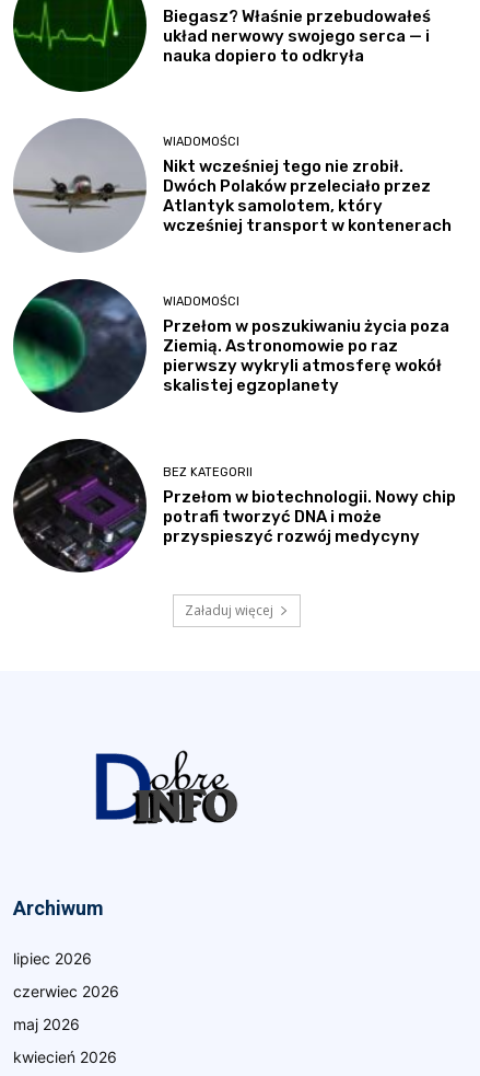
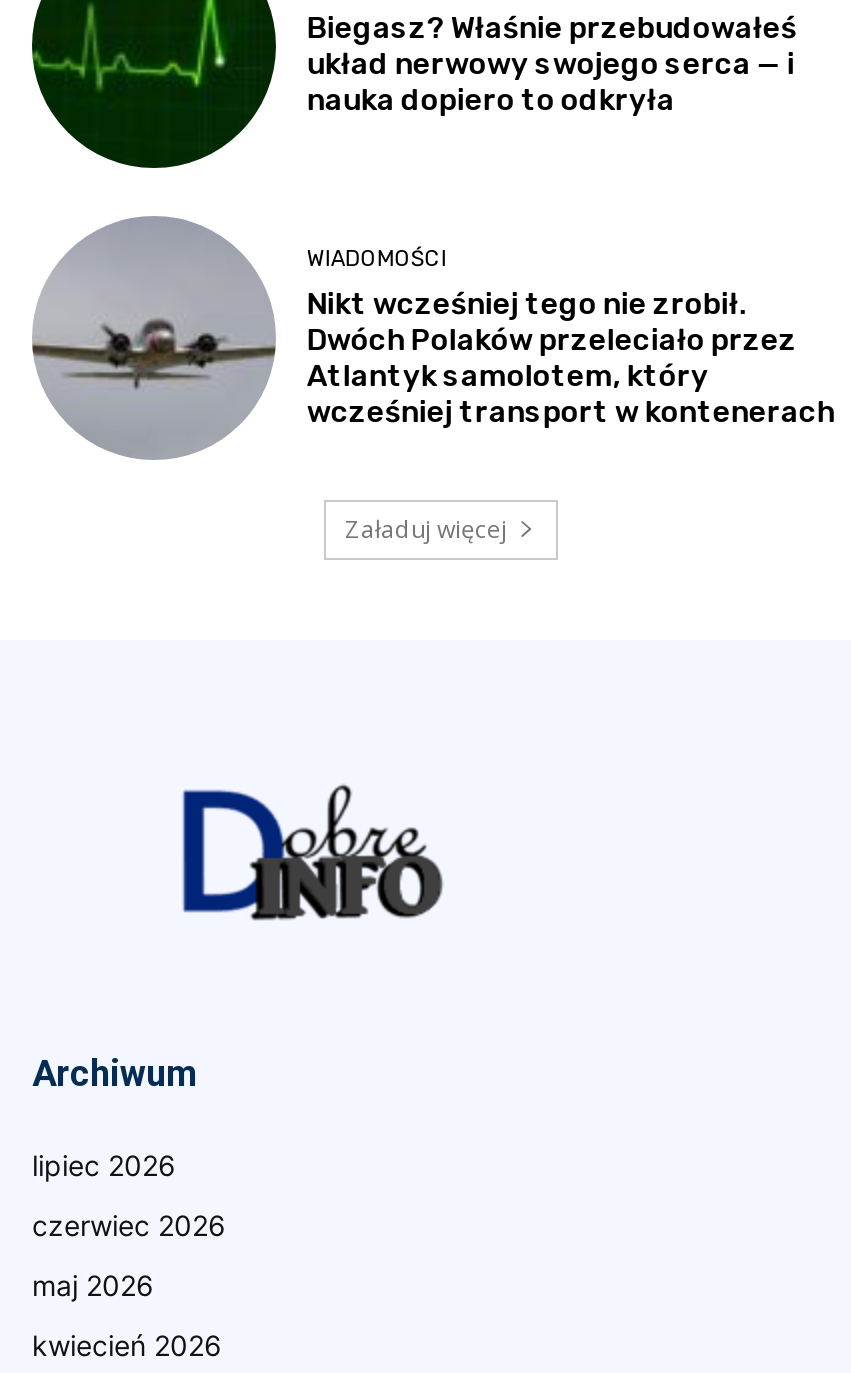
- [image]
- WIADOMOŚCI
- Przełom w poszukiwaniu życia poza
- Ziemią. Astronomowie po raz
- pierwszy wykryli atmosferę wokół
- skalistej egzoplanety

- [image]
- BEZ KATEGORII
- Przełom w biotechnologii. Nowy chip
- potrafi tworzyć DNA i może
- przyspieszyć rozwój medycyny
